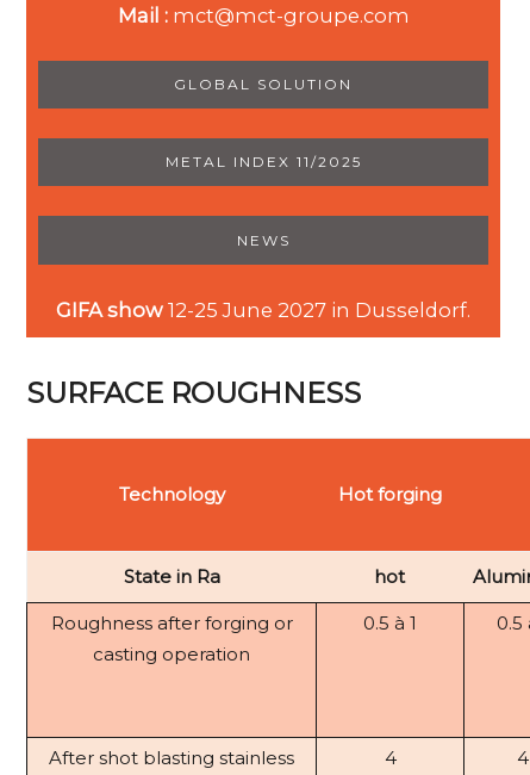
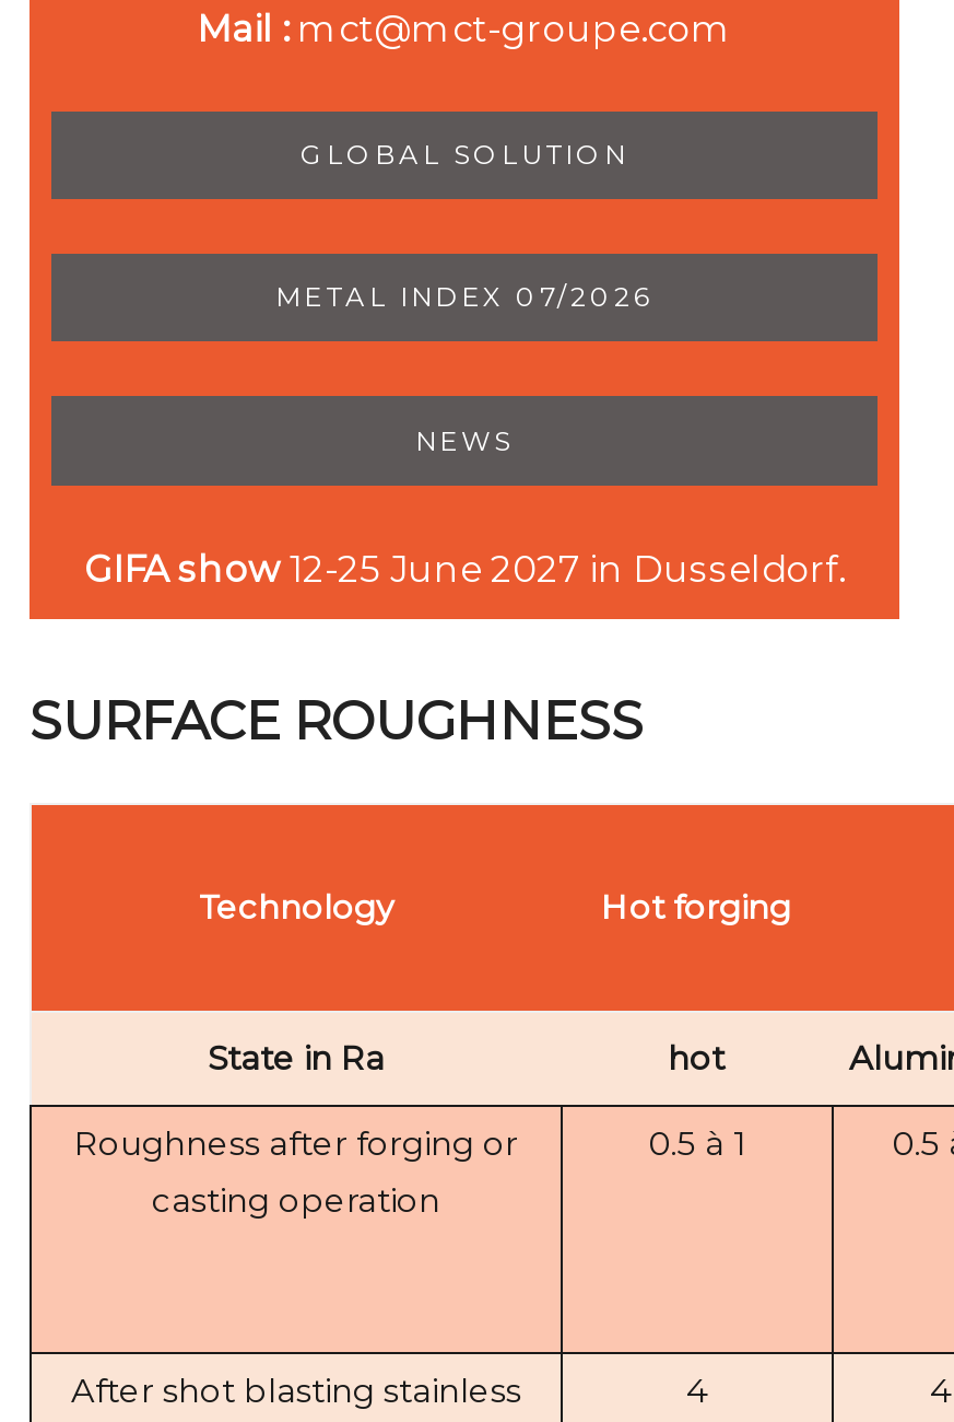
- METAL INDEX 11/2025
+ METAL INDEX 07/2026
